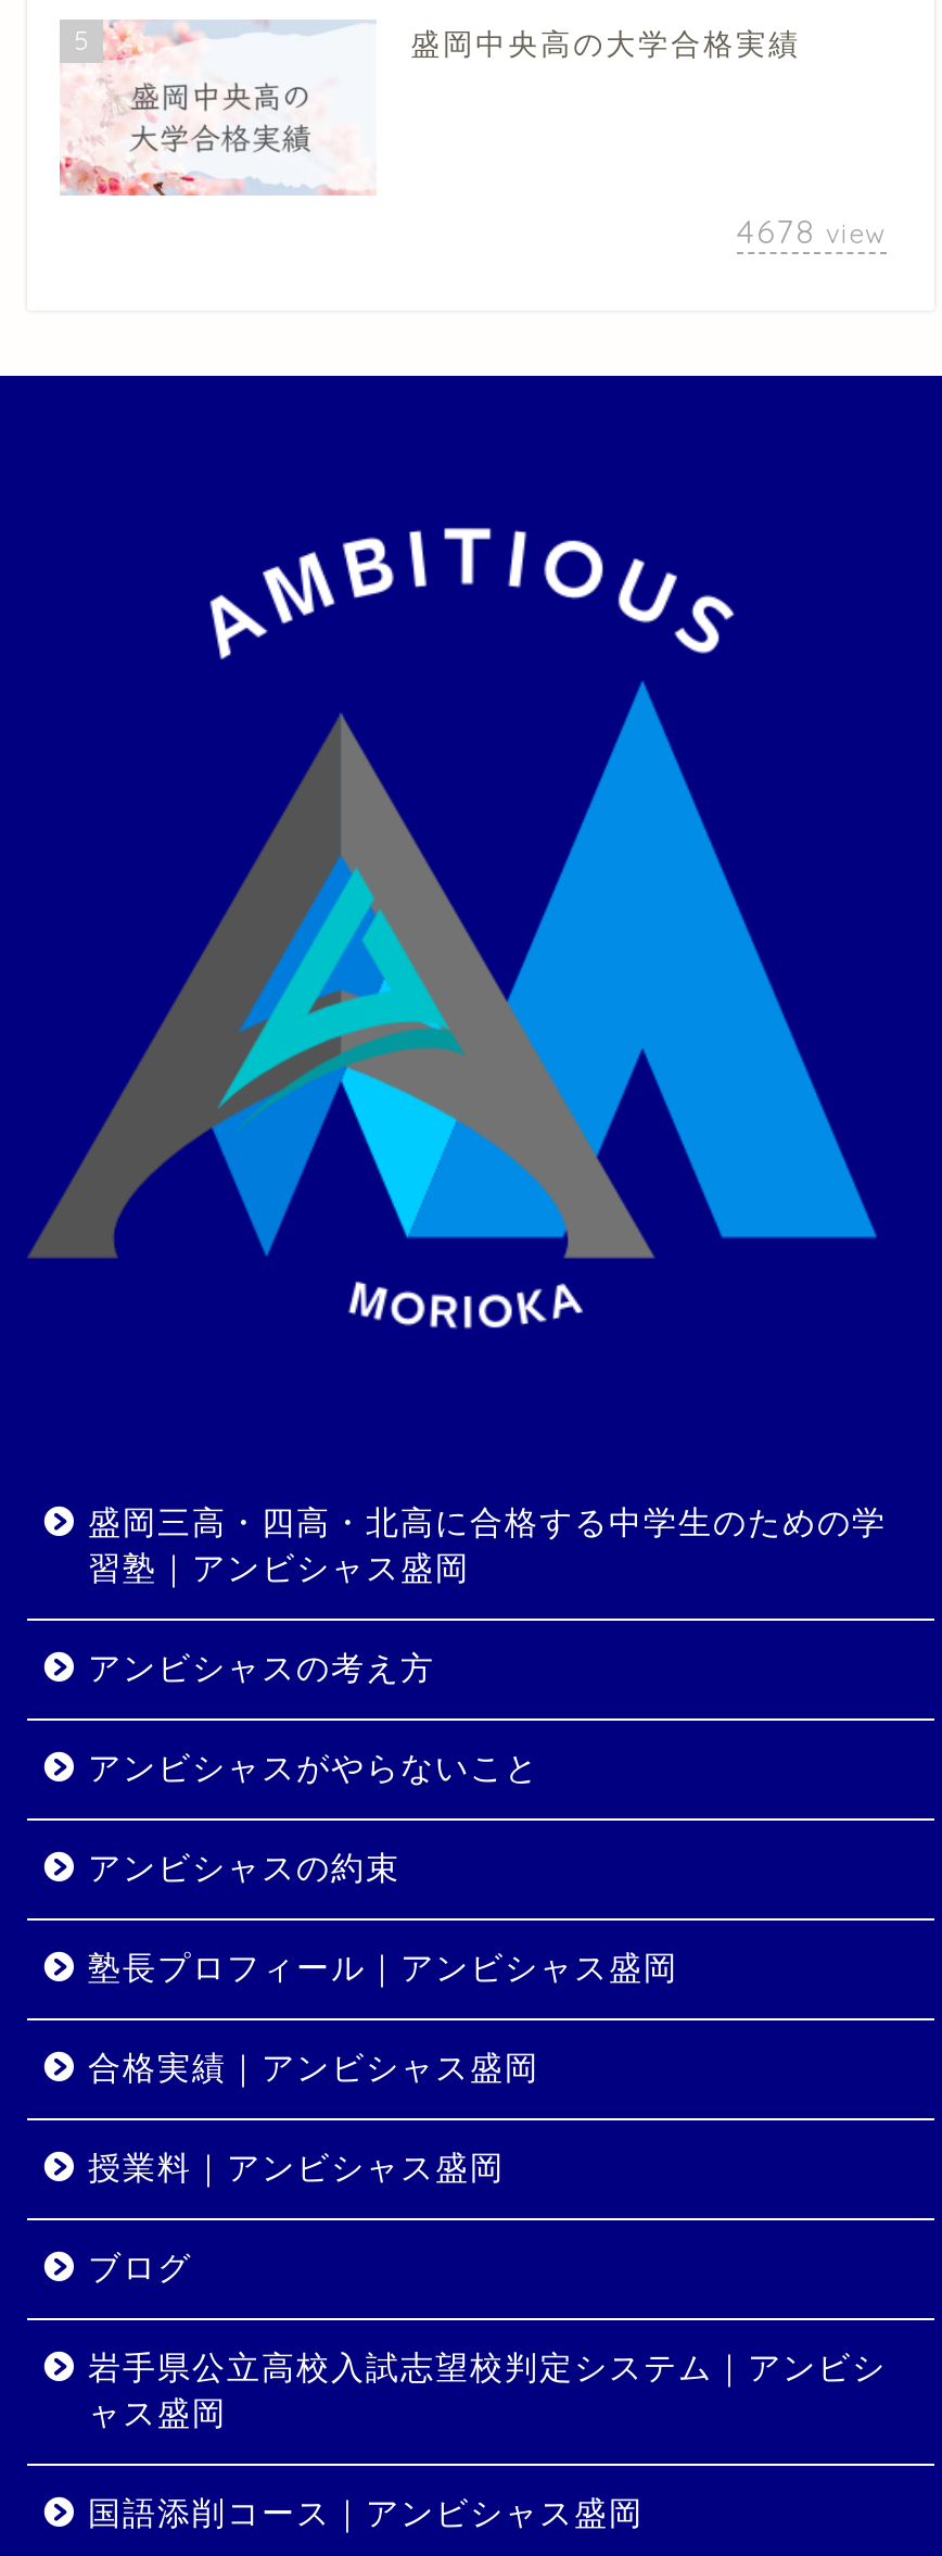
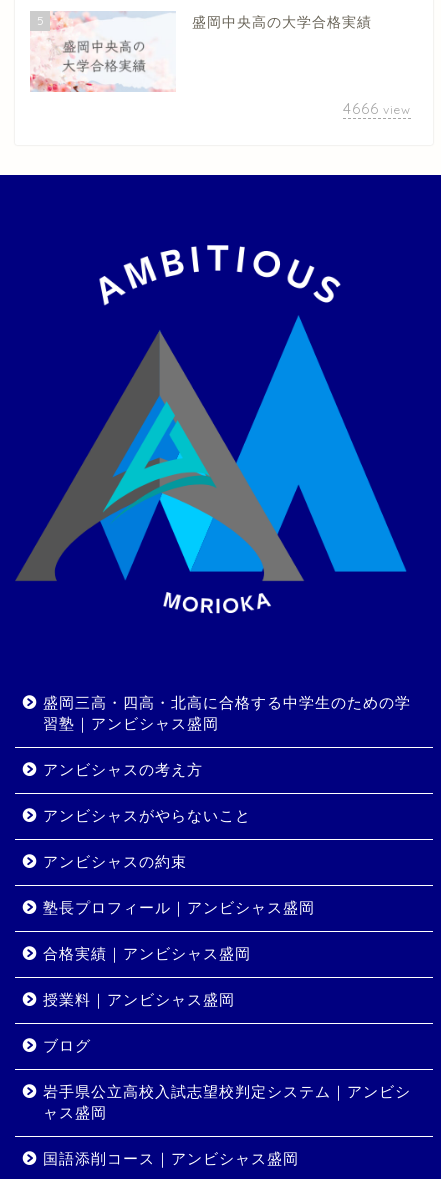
- 4678 view
+ 4666 view
